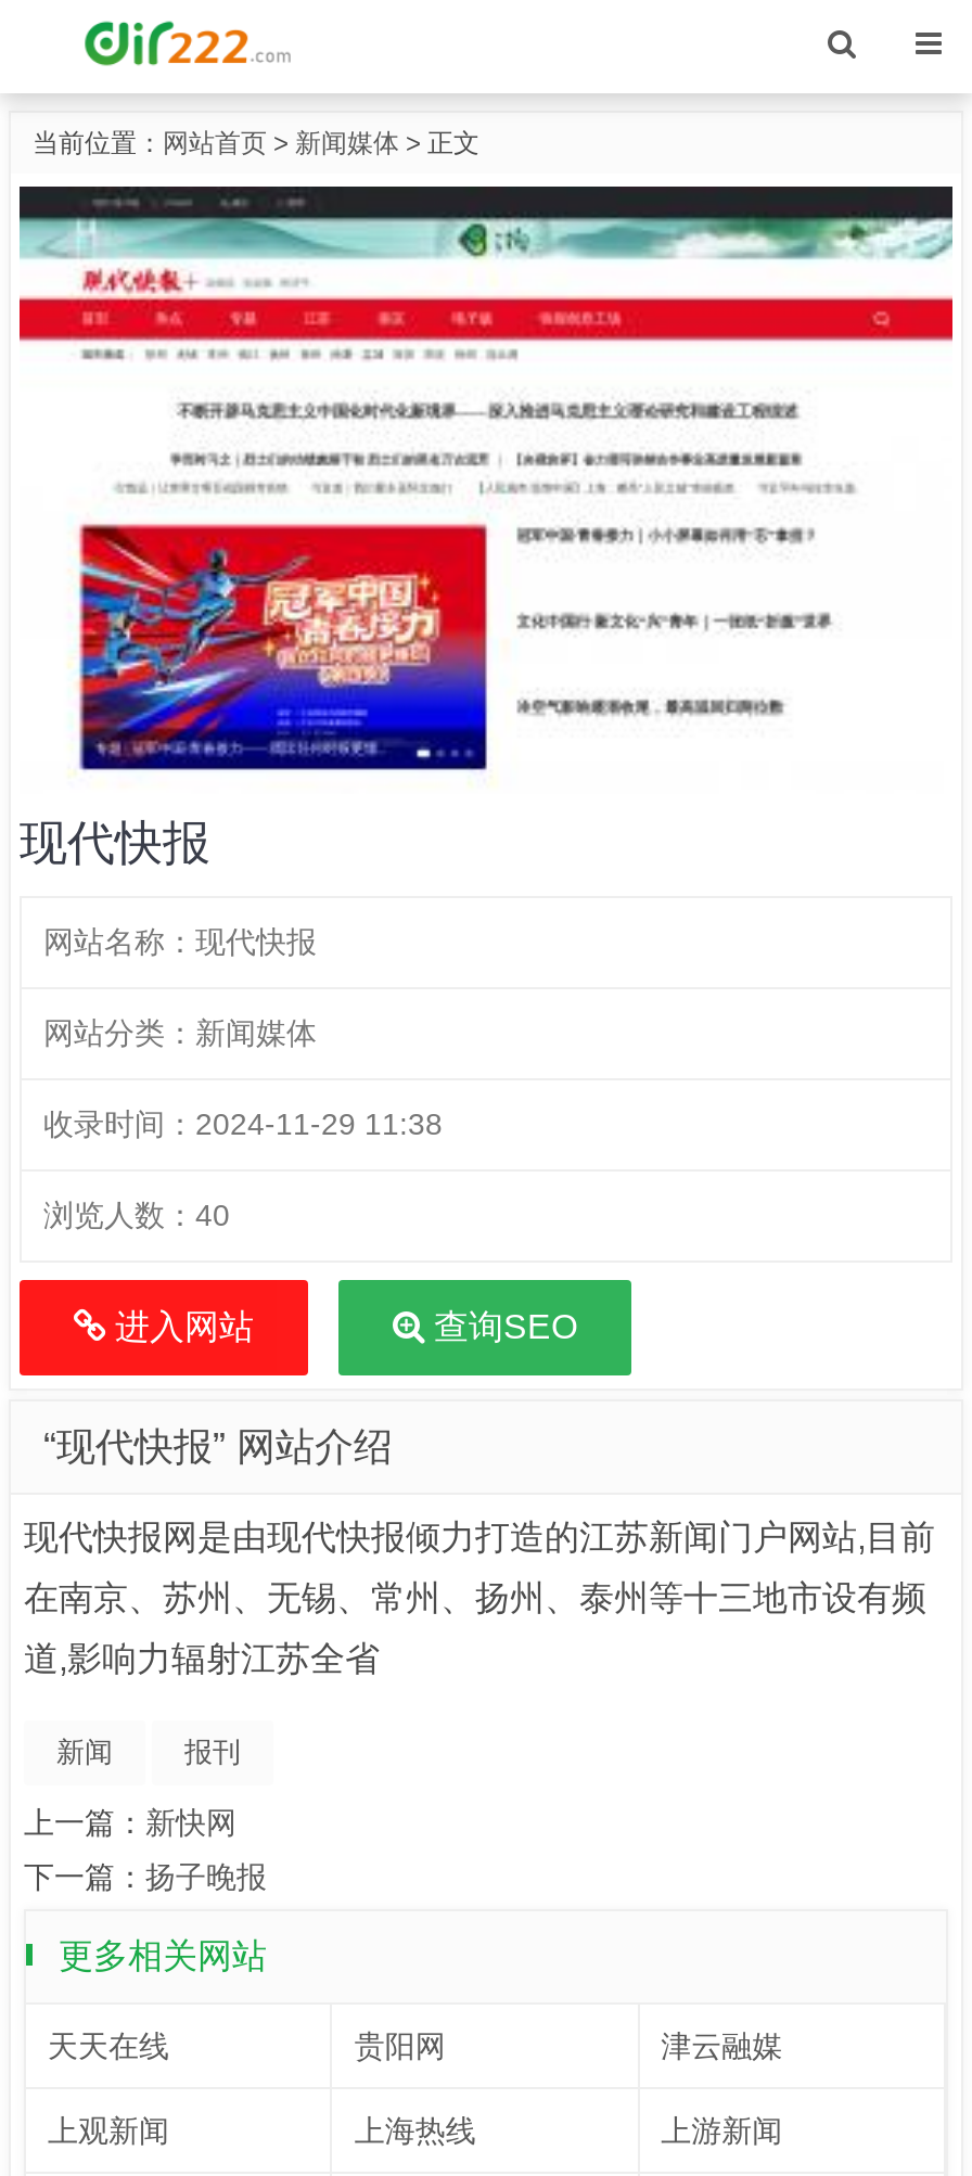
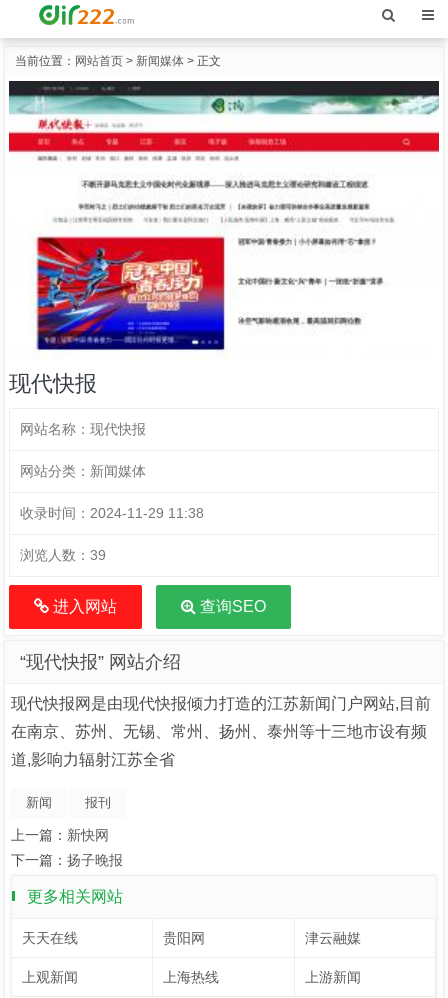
- 浏览人数：40
+ 浏览人数：39
